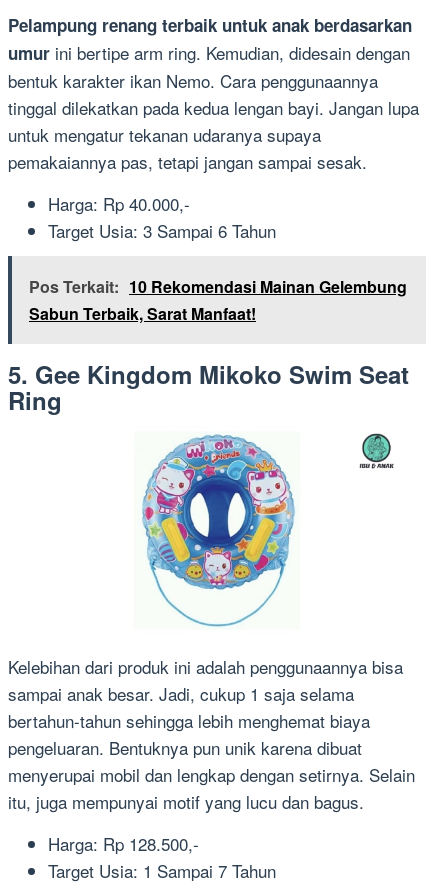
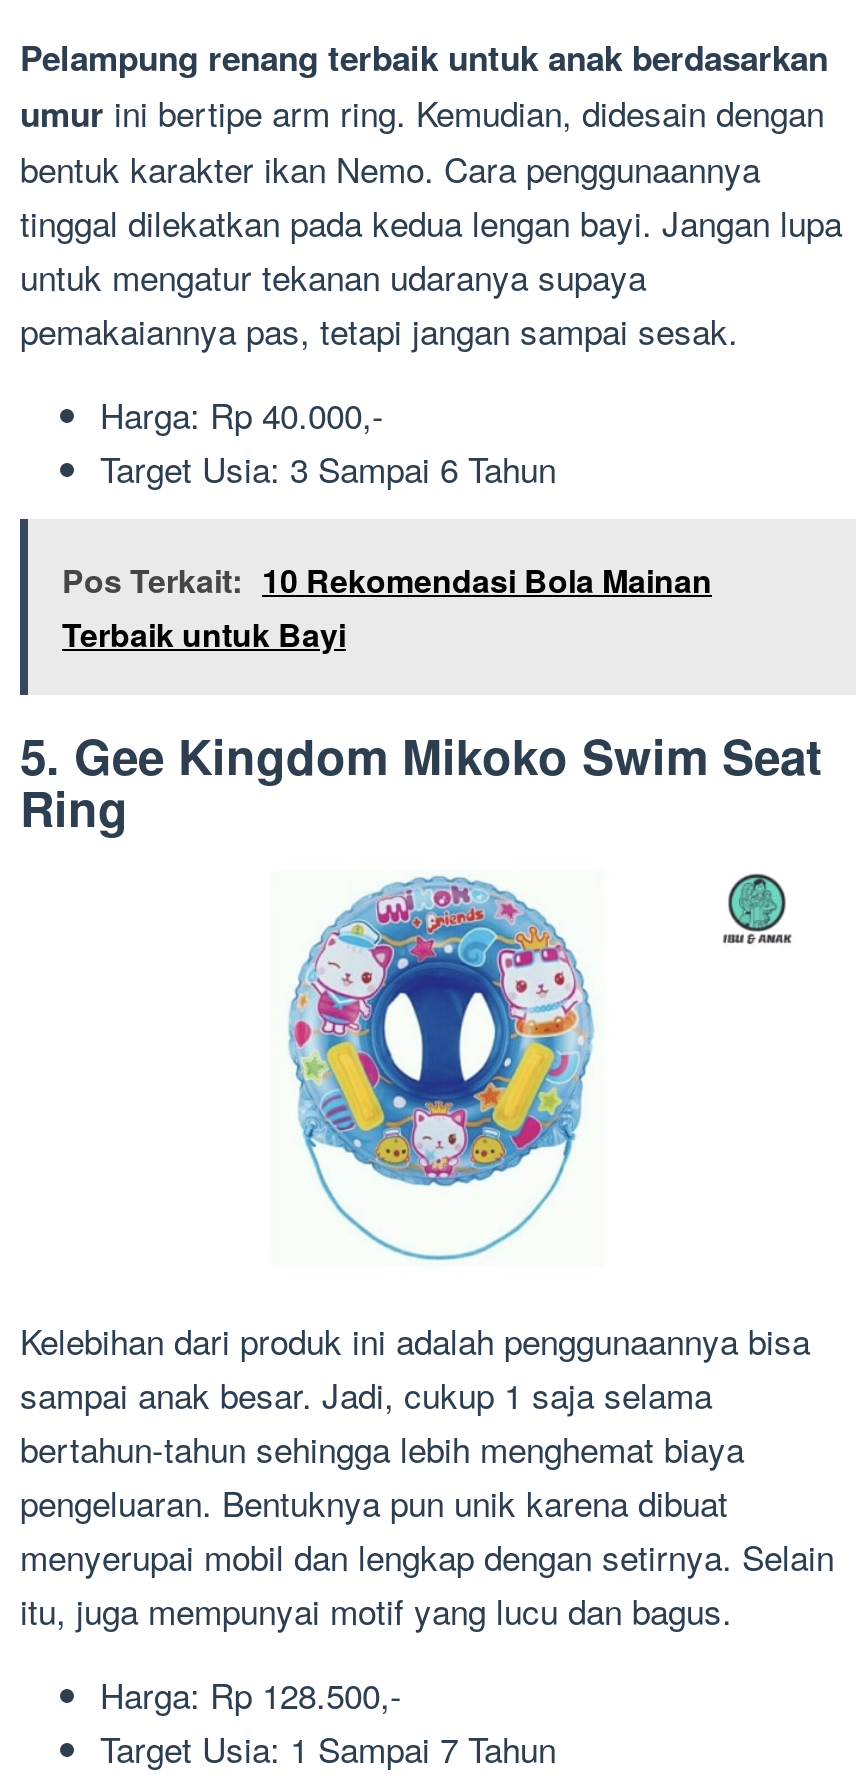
- Pos Terkait: 10 Rekomendasi Mainan Gelembung
- Sabun Terbaik, Sarat Manfaat!
+ Pos Terkait: 10 Rekomendasi Bola Mainan
+ Terbaik untuk Bayi
